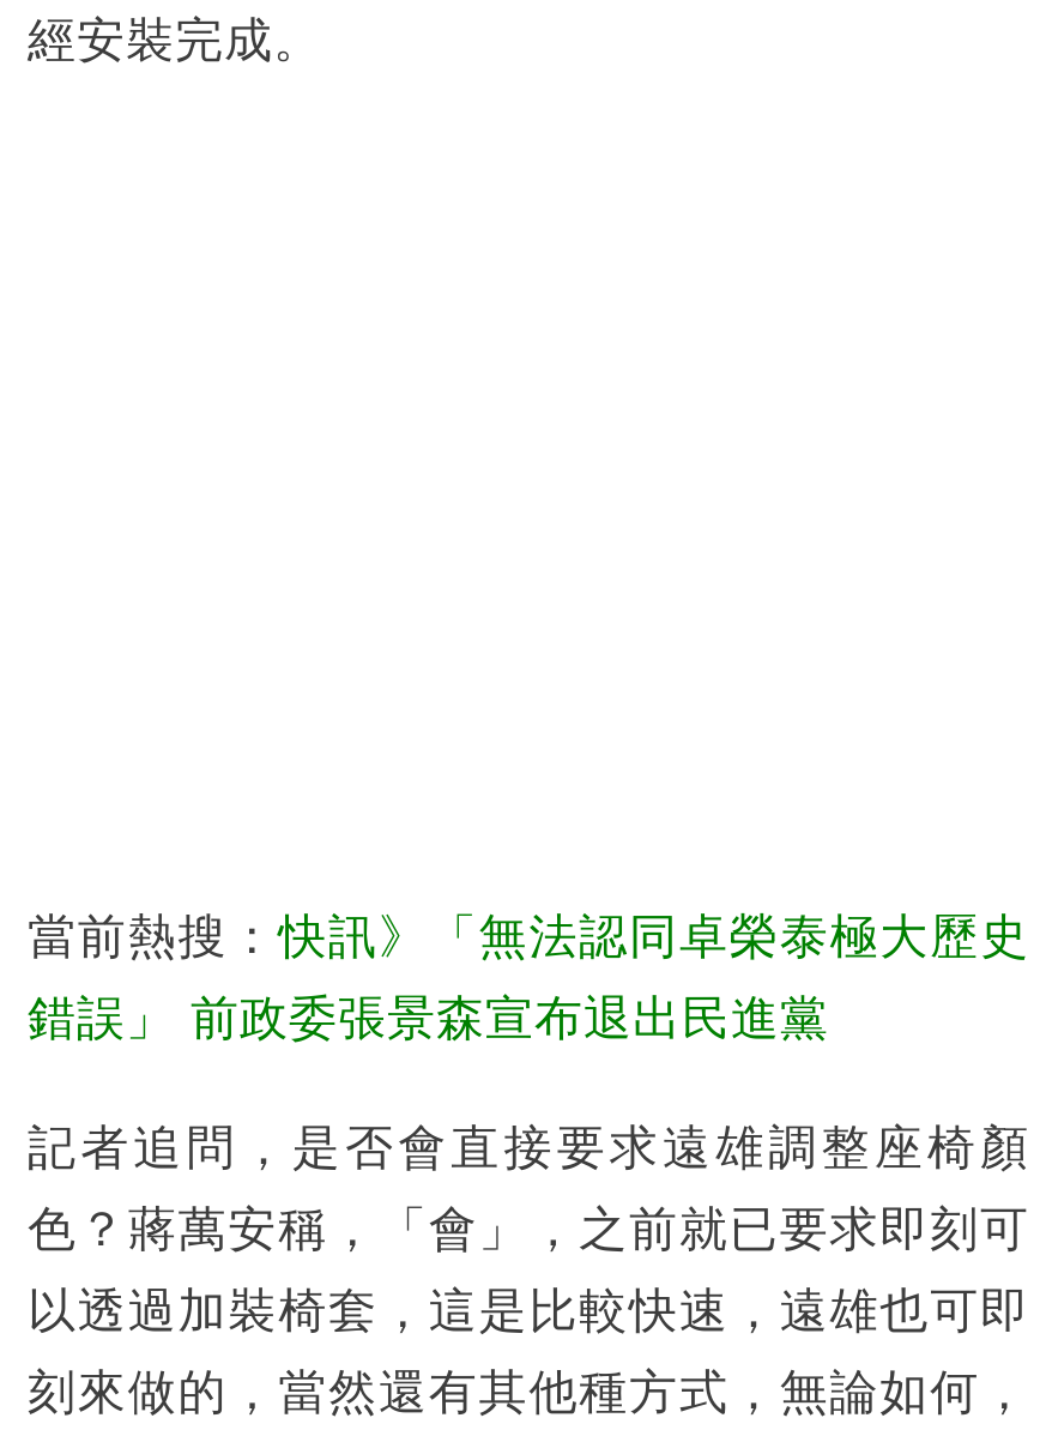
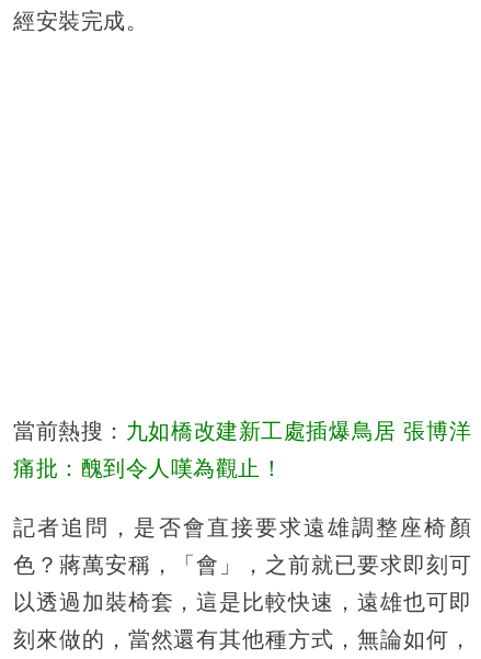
- 當前熱搜：快訊》「無法認同卓榮泰極大歷史
+ 當前熱搜：九如橋改建新工處插爆鳥居 張博洋

- 錯誤」 前政委張景森宣布退出民進黨
+ 痛批：醜到令人嘆為觀止！
